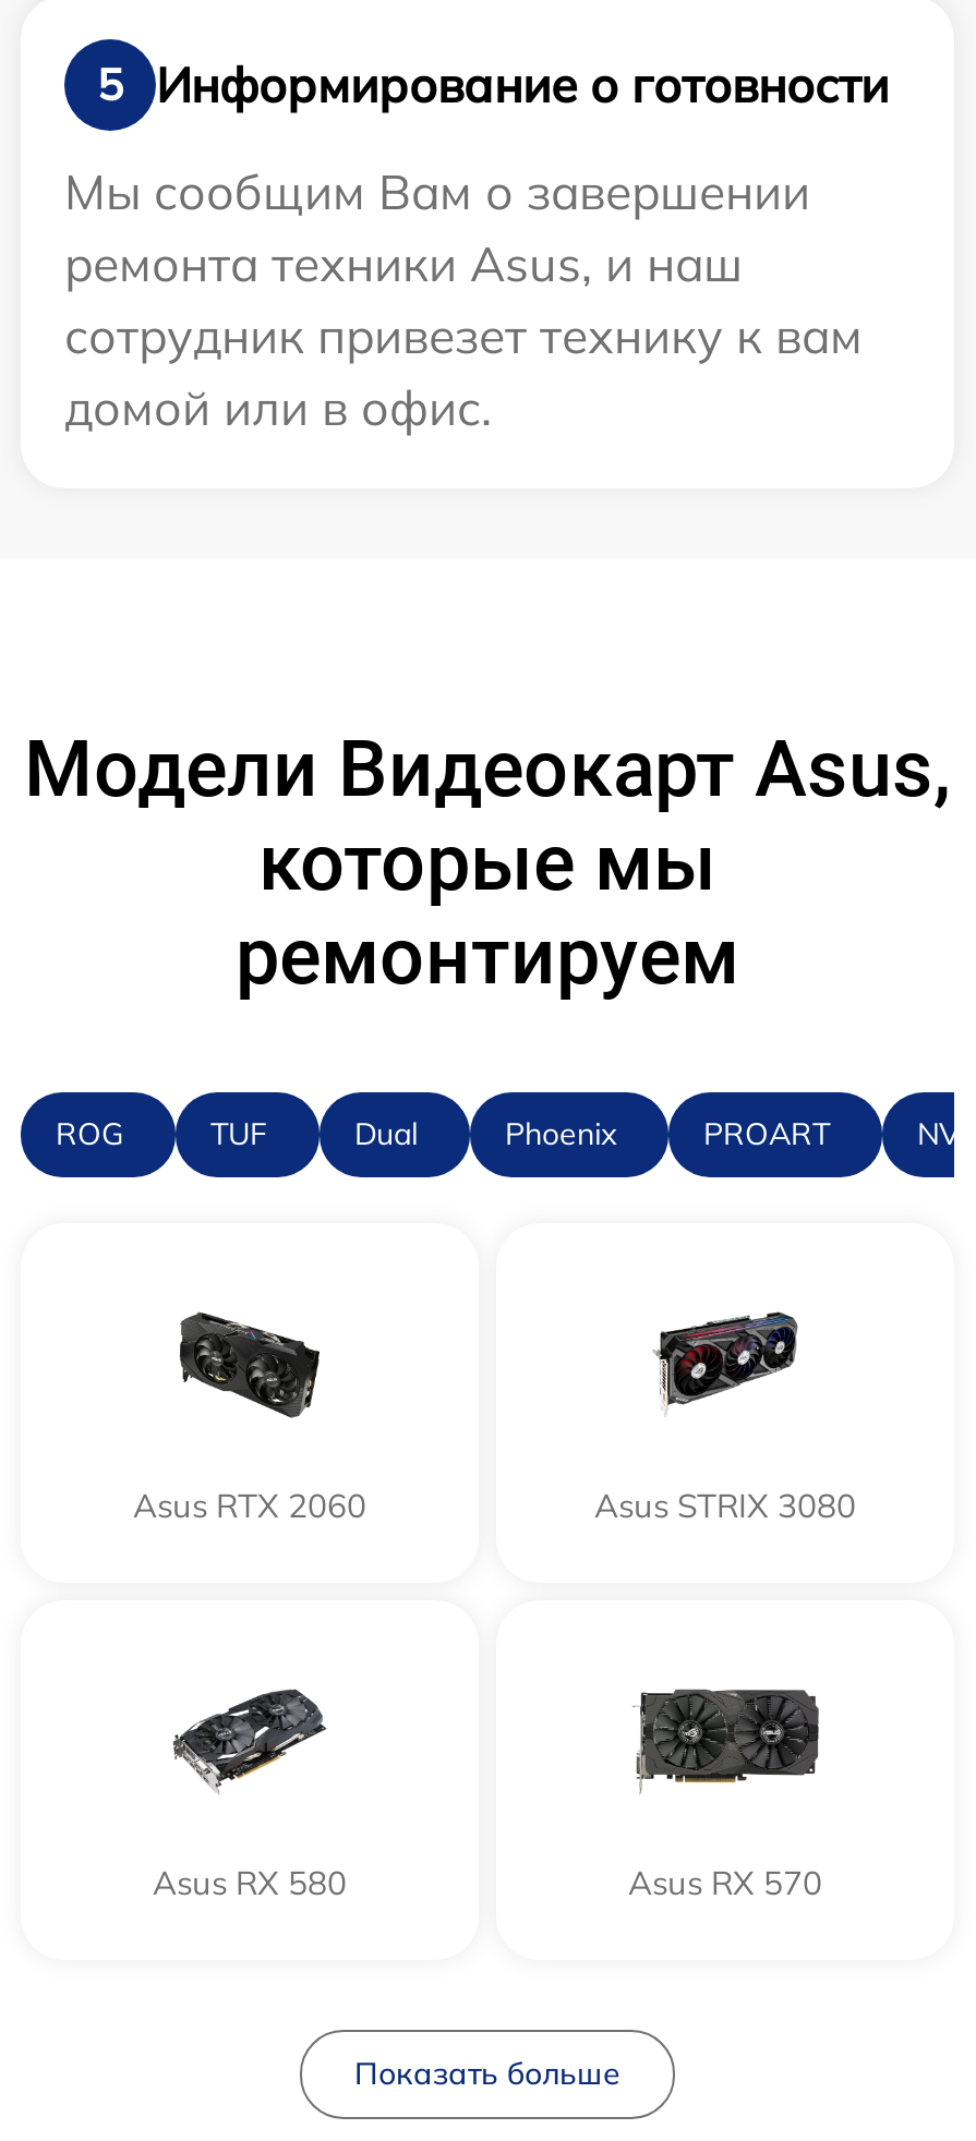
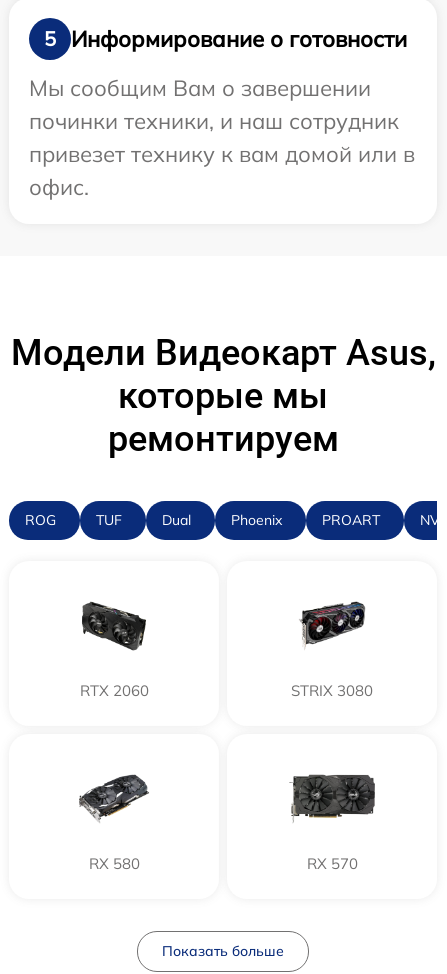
- ремонта техники Asus, и наш
- сотрудник привезет технику к вам
- домой или в офис.
+ починки техники, и наш сотрудник
+ привезет технику к вам домой или в
+ офис.

- Asus RTX 2060
- Asus STRIX 3080
+ RTX 2060
+ STRIX 3080

- Asus RX 580
- Asus RX 570
+ RX 580
+ RX 570
